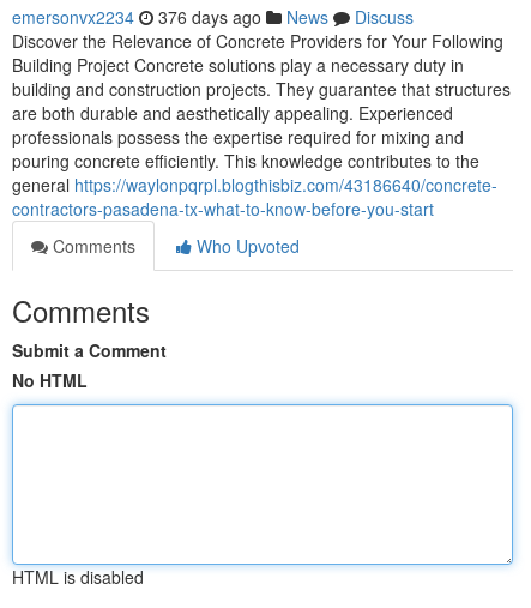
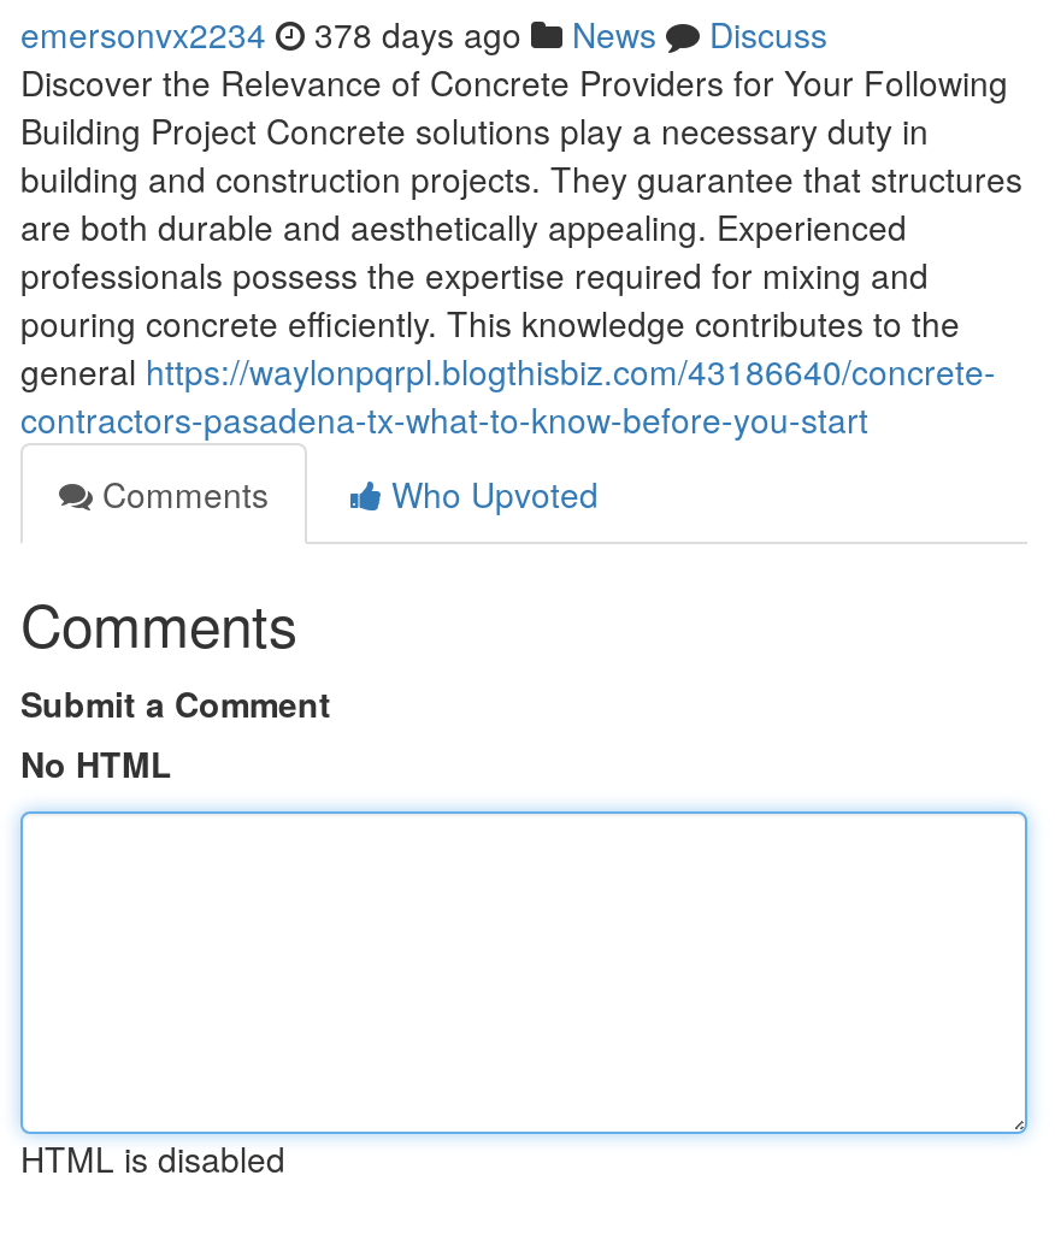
- emersonvx2234 376 days ago News Discuss
+ emersonvx2234 378 days ago News Discuss
